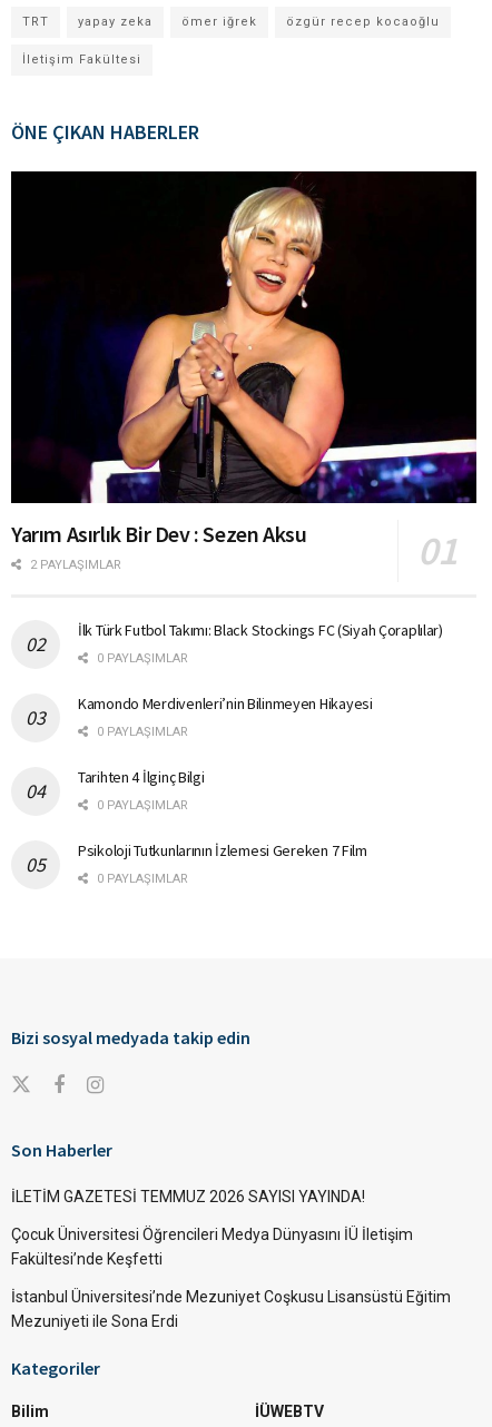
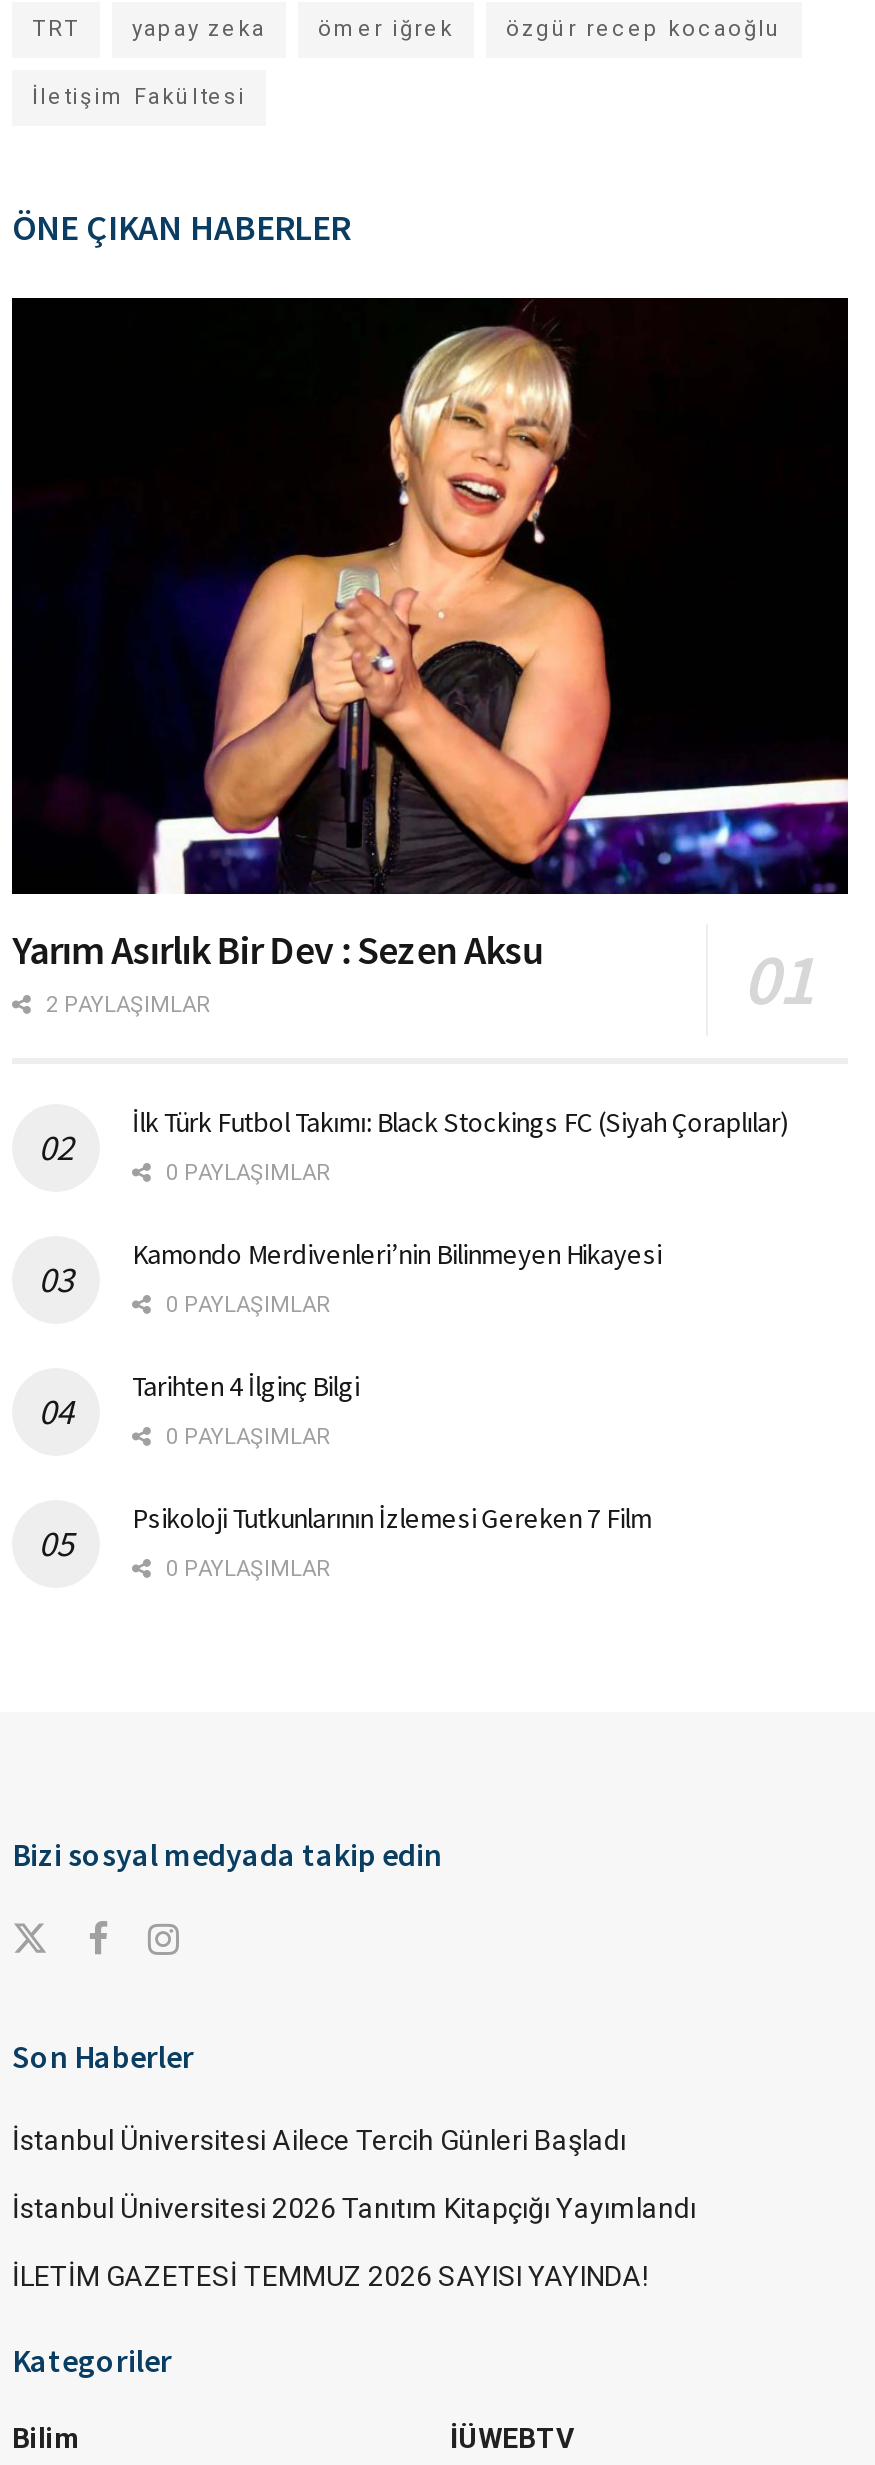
+ İstanbul Üniversitesi Ailece Tercih Günleri Başladı
+ İstanbul Üniversitesi 2026 Tanıtım Kitapçığı Yayımlandı

moved down: İLETİM GAZETESİ TEMMUZ 2026 SAYISI YAYINDA!

- Çocuk Üniversitesi Öğrencileri Medya Dünyasını İÜ İletişim
- Fakültesi’nde Keşfetti
- İstanbul Üniversitesi’nde Mezuniyet Coşkusu Lisansüstü Eğitim
- Mezuniyeti ile Sona Erdi
